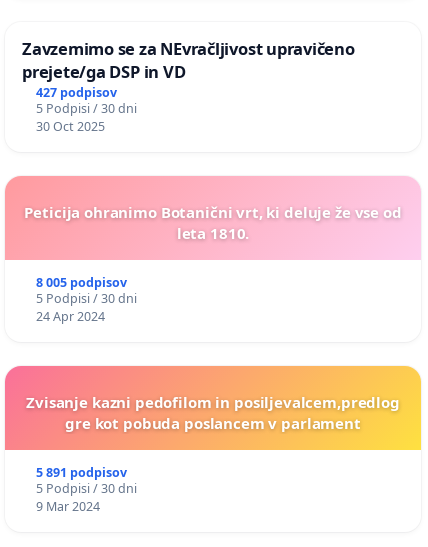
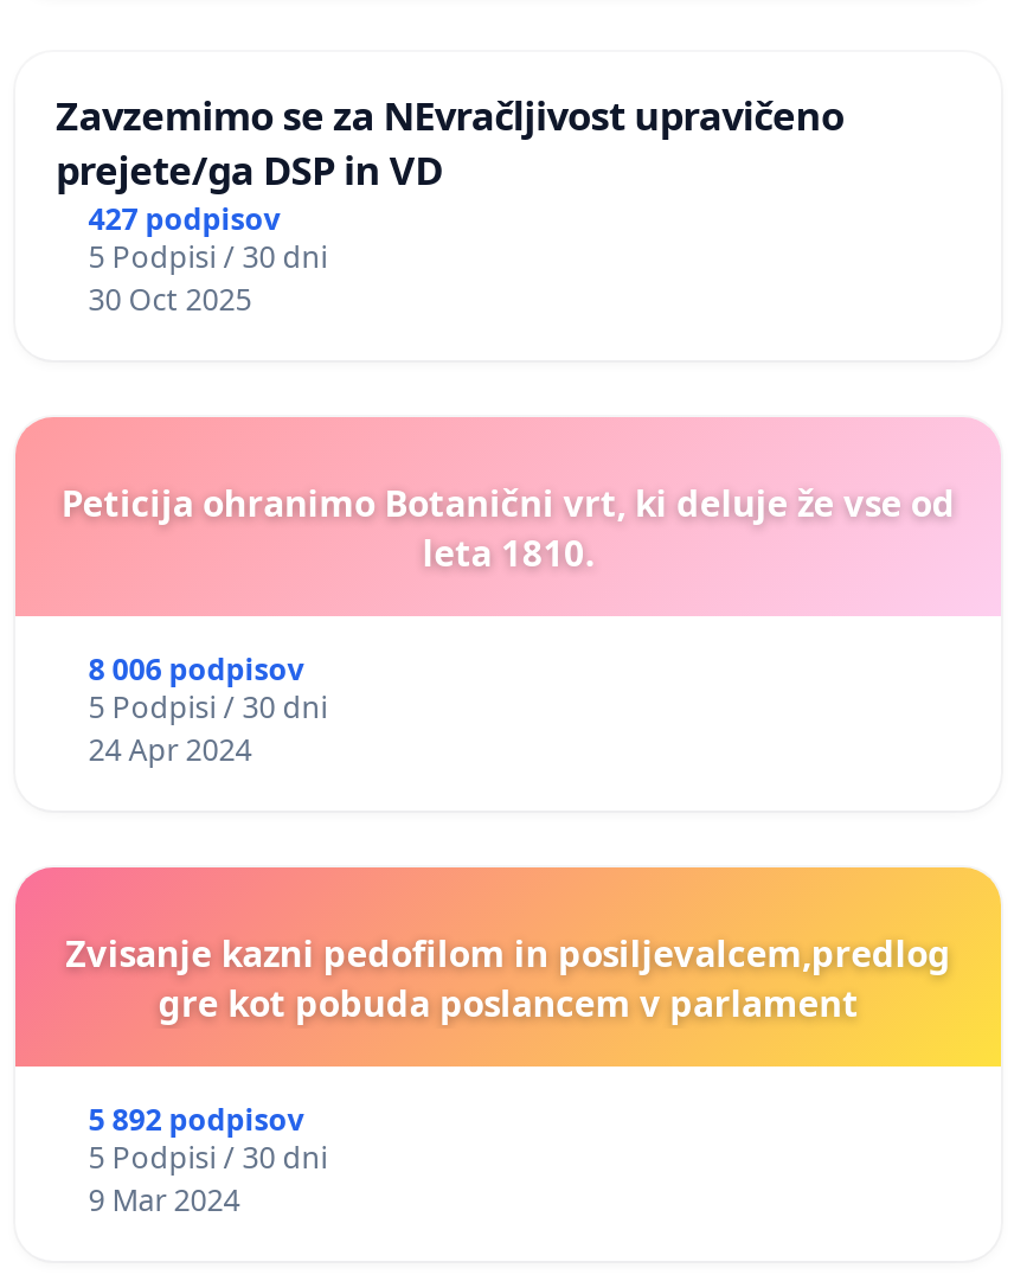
- 8 005 podpisov
+ 8 006 podpisov

- 5 891 podpisov
+ 5 892 podpisov
